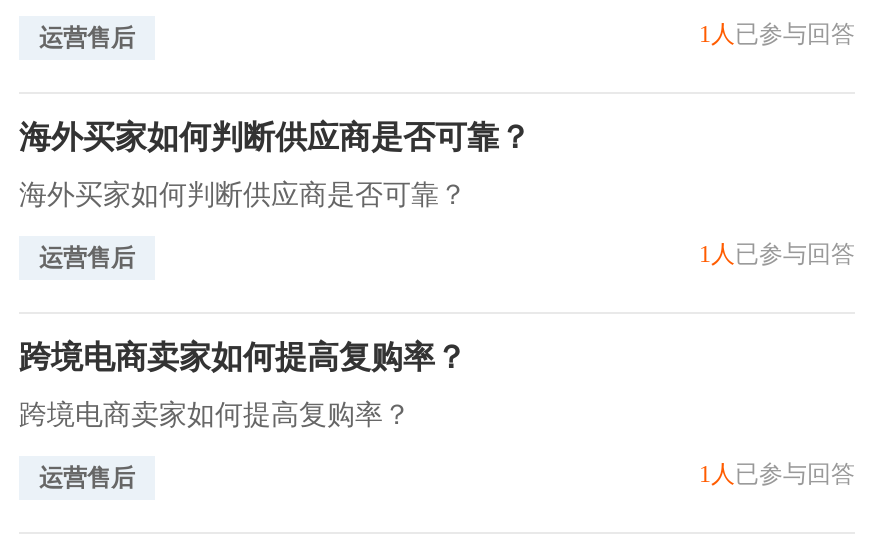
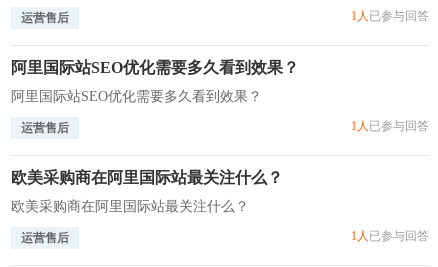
- 海外买家如何判断供应商是否可靠？
+ 阿里国际站SEO优化需要多久看到效果？

- 海外买家如何判断供应商是否可靠？
+ 阿里国际站SEO优化需要多久看到效果？

- 跨境电商卖家如何提高复购率？
+ 欧美采购商在阿里国际站最关注什么？

- 跨境电商卖家如何提高复购率？
+ 欧美采购商在阿里国际站最关注什么？
